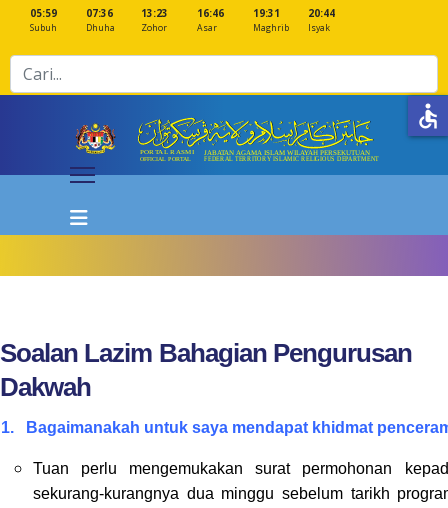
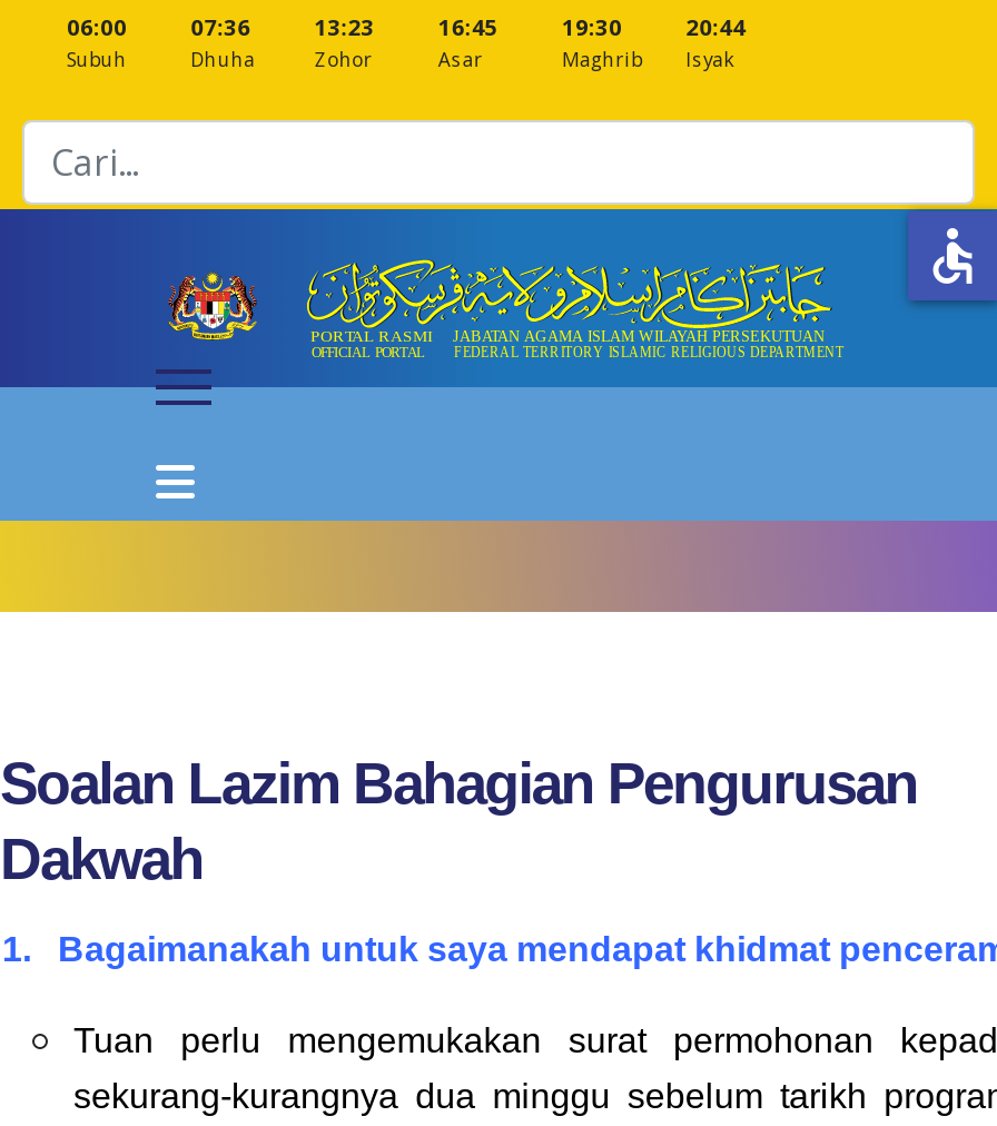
- 05:59
+ 06:00

- 16:46
+ 16:45

- 19:31
+ 19:30
